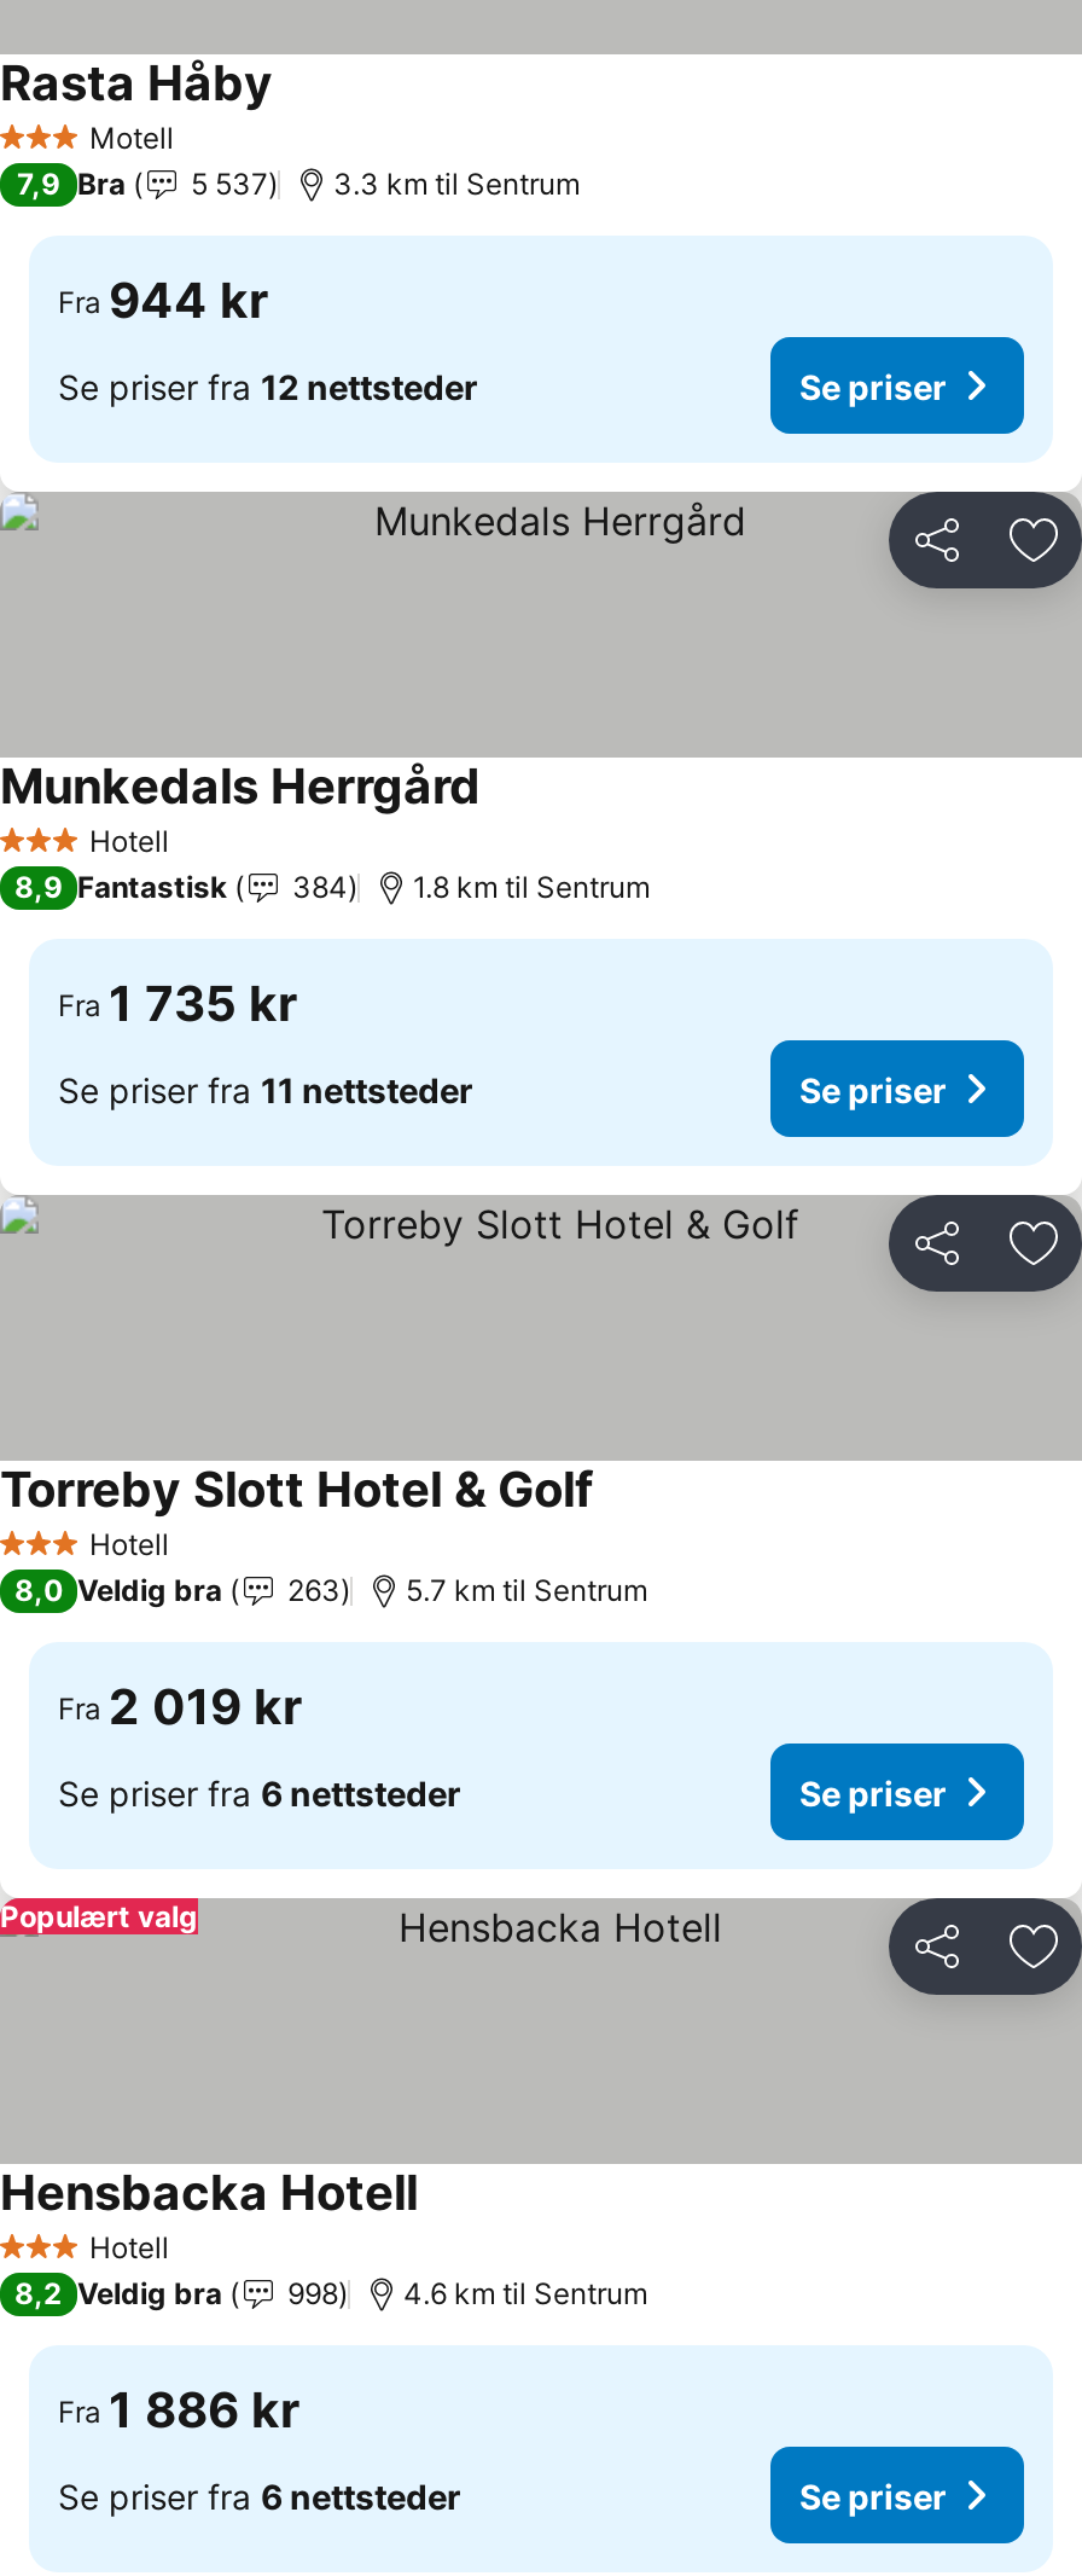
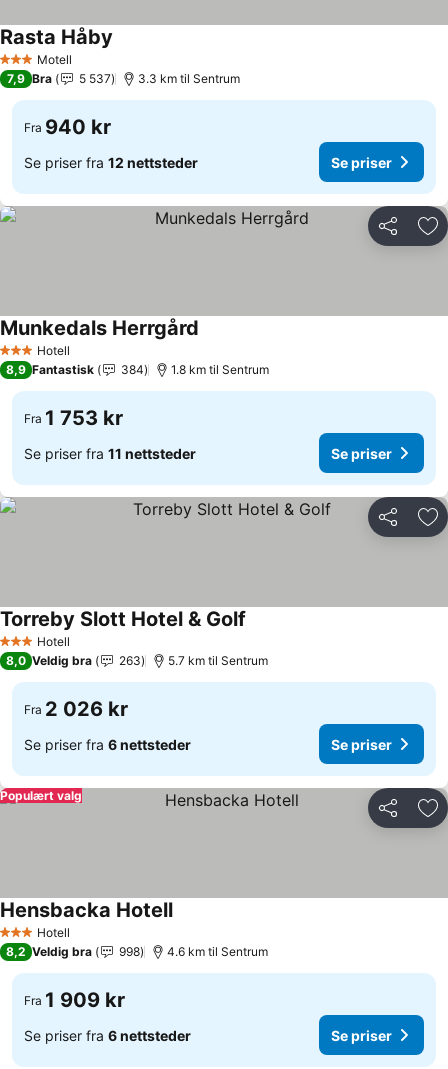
- Fra 944 kr
+ Fra 940 kr

- Fra 1 735 kr
+ Fra 1 753 kr

- Fra 2 019 kr
+ Fra 2 026 kr

- Fra 1 886 kr
+ Fra 1 909 kr
